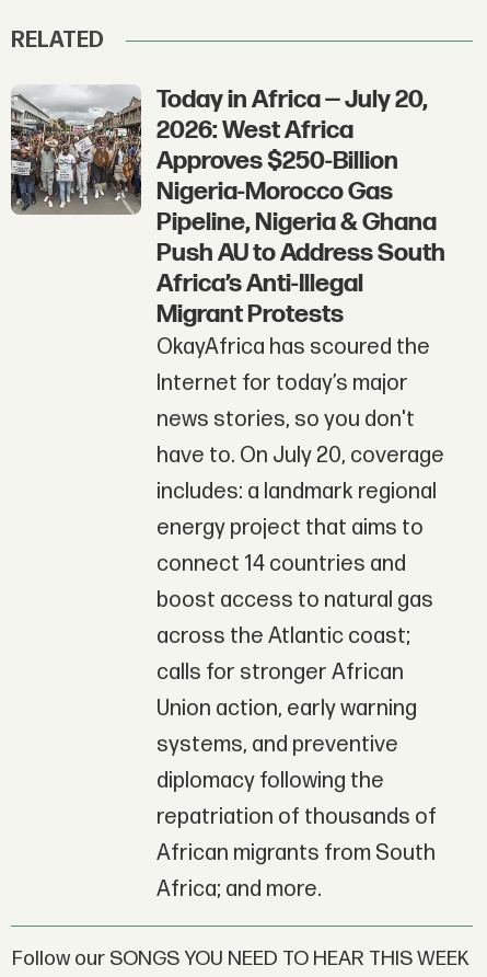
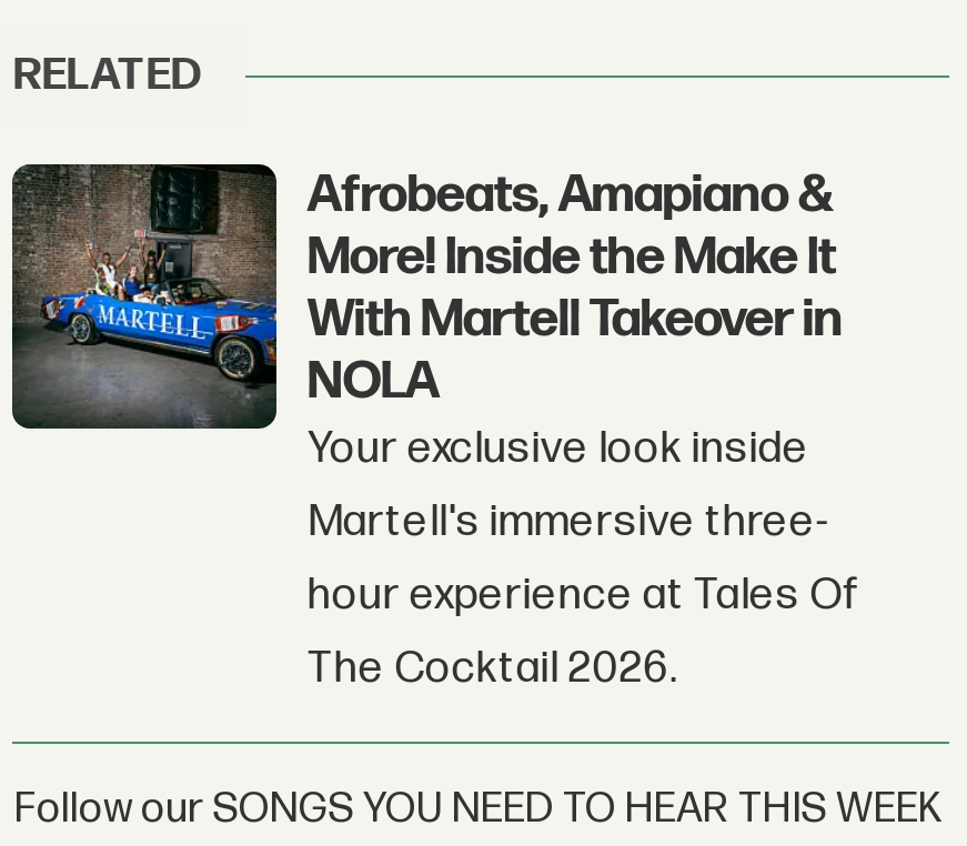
- [image]
- Today in Africa — July 20,
- 2026: West Africa
- Approves $250-Billion
- Nigeria-Morocco Gas
- Pipeline, Nigeria & Ghana
- Push AU to Address South
- Africa’s Anti-Illegal
- Migrant Protests
- OkayAfrica has scoured the
- Internet for today’s major
- news stories, so you don't
- have to. On July 20, coverage
- includes: a landmark regional
- energy project that aims to
- connect 14 countries and
- boost access to natural gas
- across the Atlantic coast;
- calls for stronger African
- Union action, early warning
- systems, and preventive
- diplomacy following the
- repatriation of thousands of
- African migrants from South
- Africa; and more.
+ [image]
+ Afrobeats, Amapiano &
+ More! Inside the Make It
+ With Martell Takeover in
+ NOLA
+ Your exclusive look inside
+ Martell's immersive three-
+ hour experience at Tales Of
+ The Cocktail 2026.
